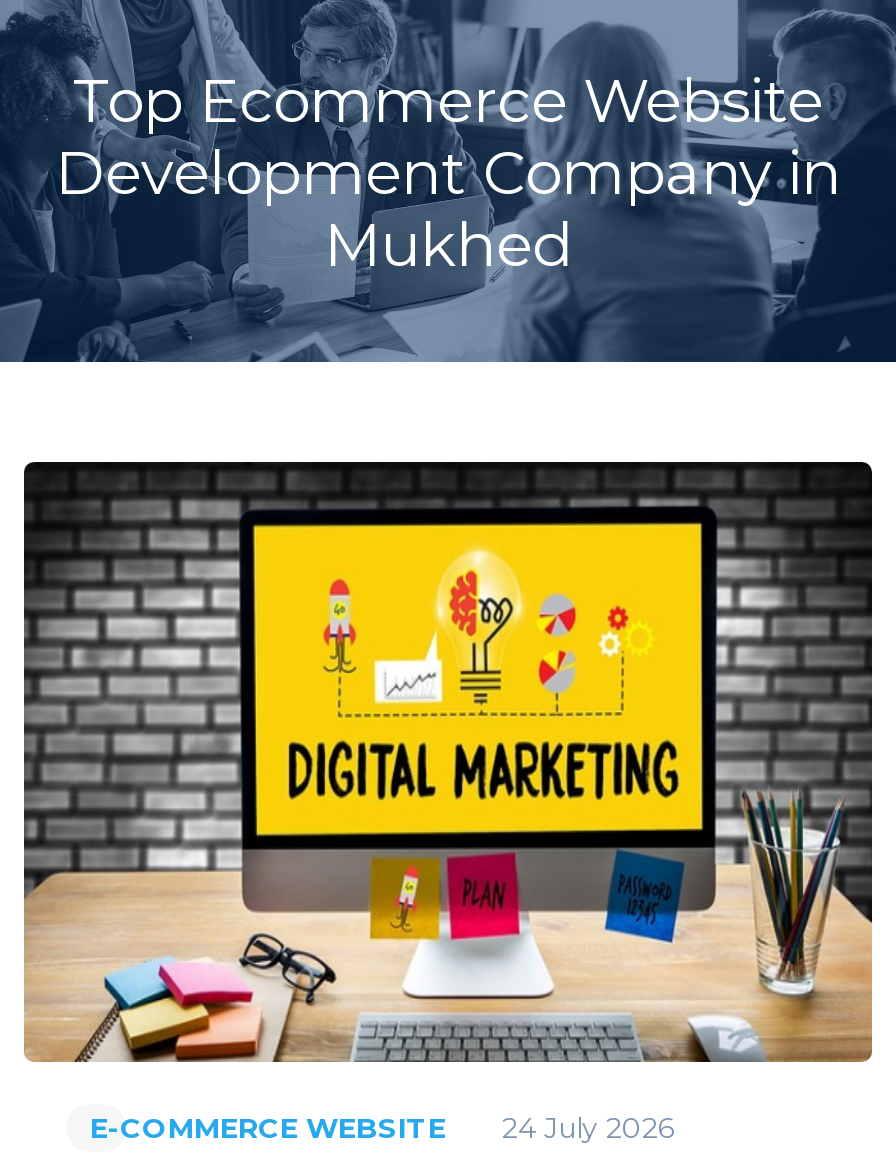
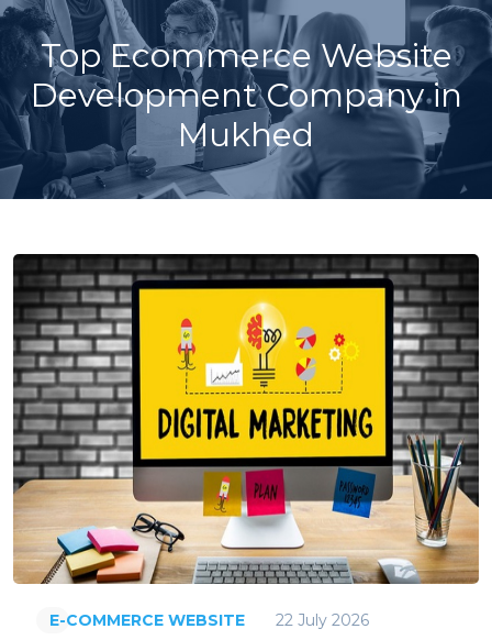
- E-COMMERCE WEBSITE 24 July 2026
+ E-COMMERCE WEBSITE 22 July 2026
